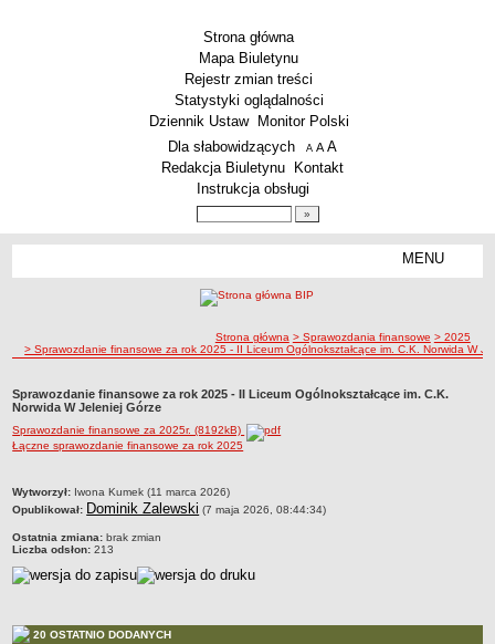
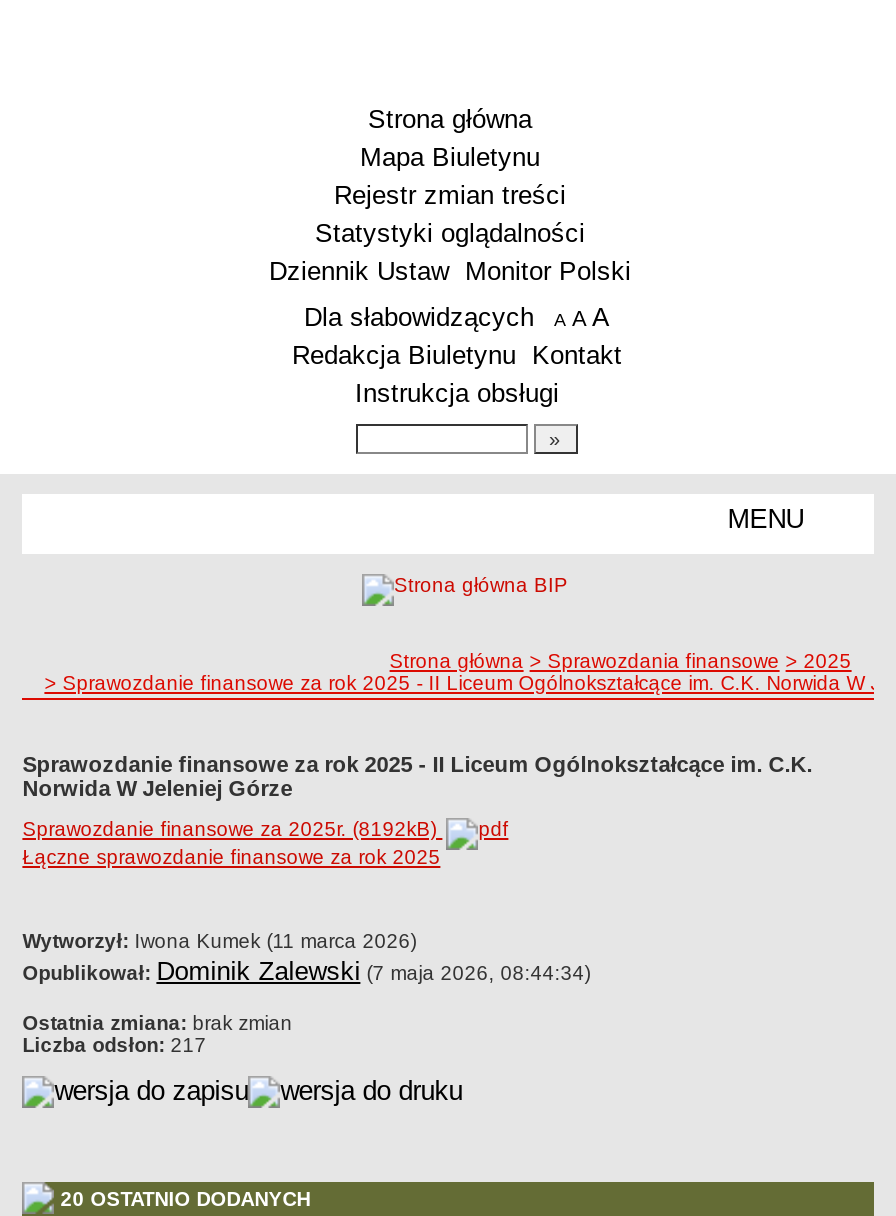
- Liczba odsłon: 213
+ Liczba odsłon: 217
